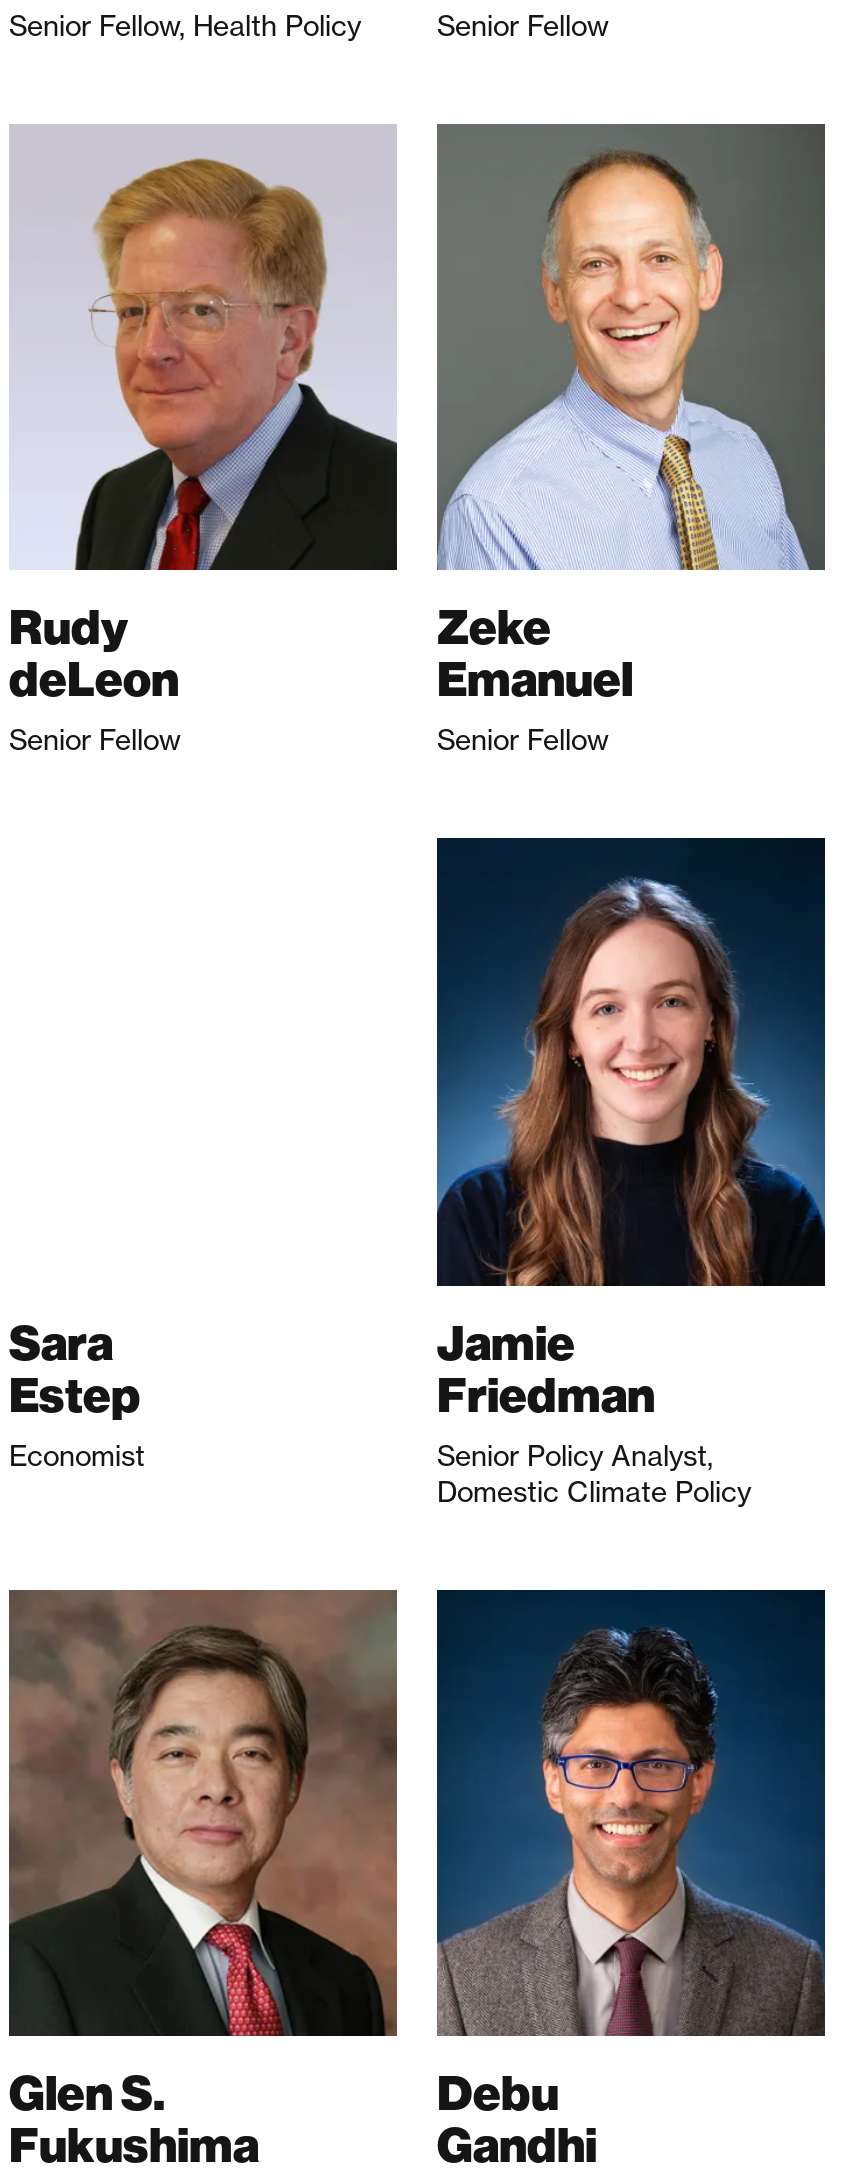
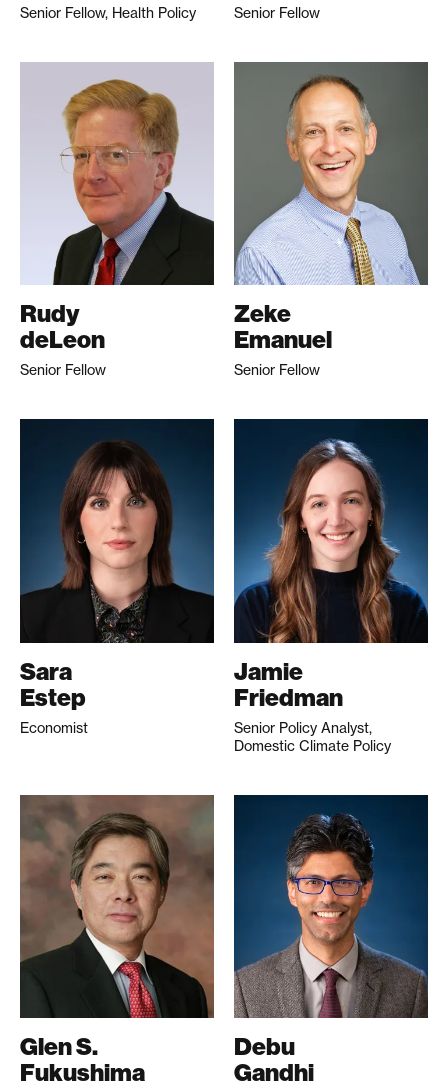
+ [image]
